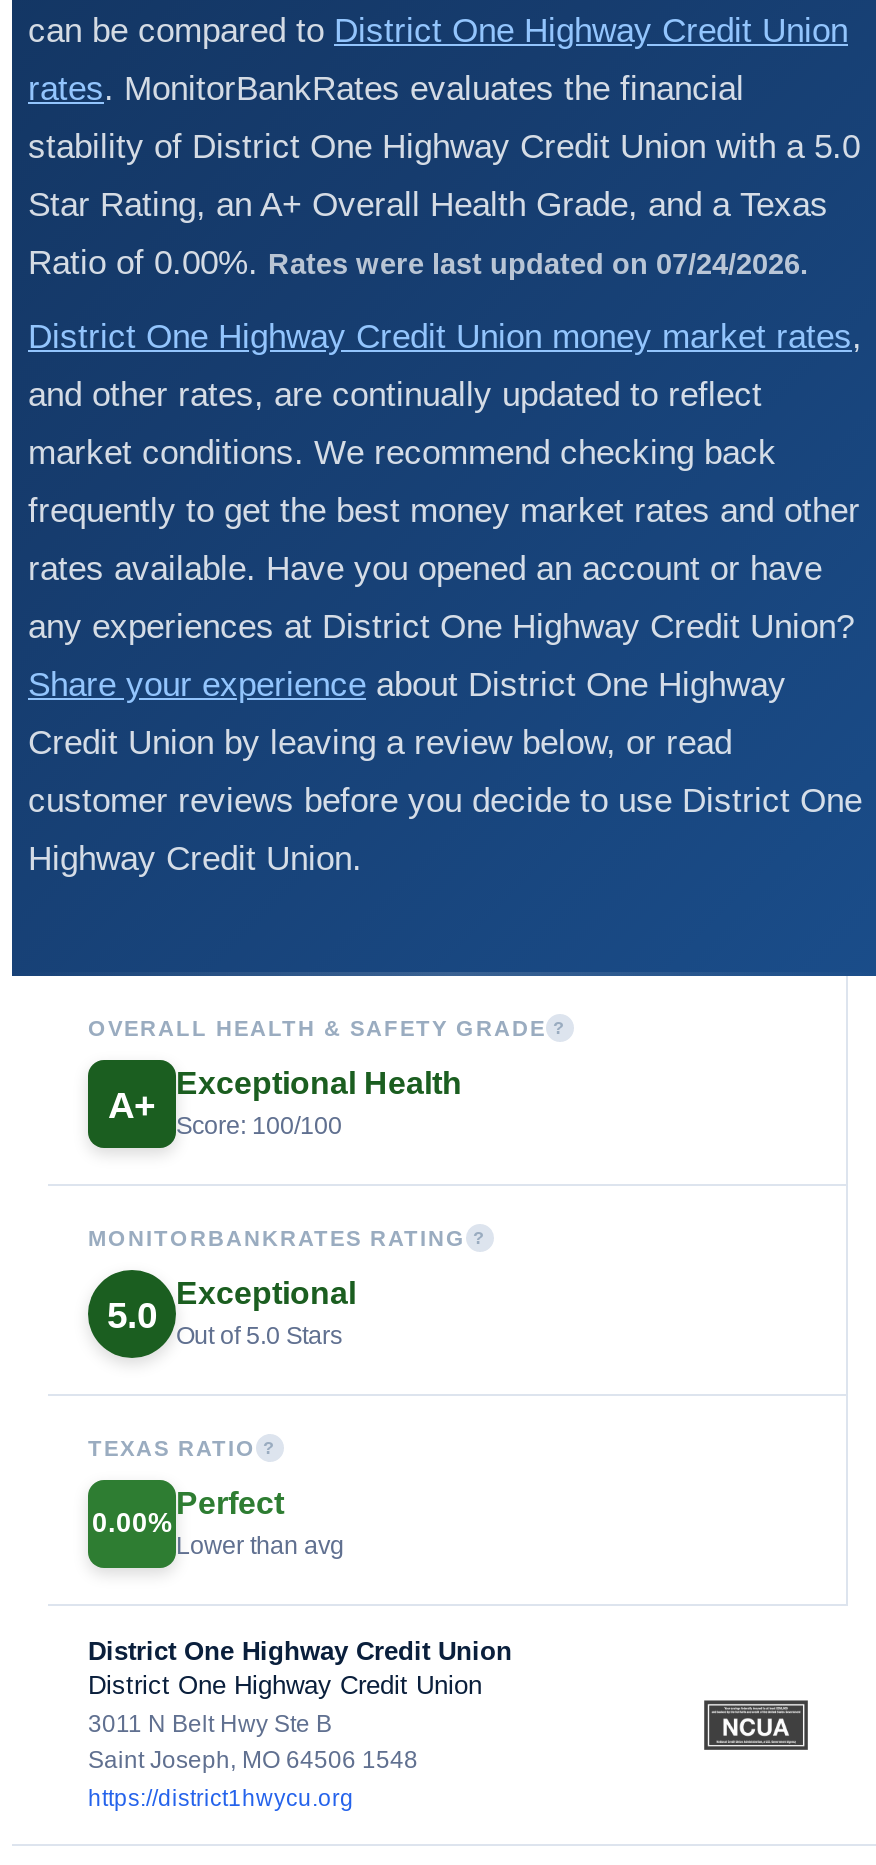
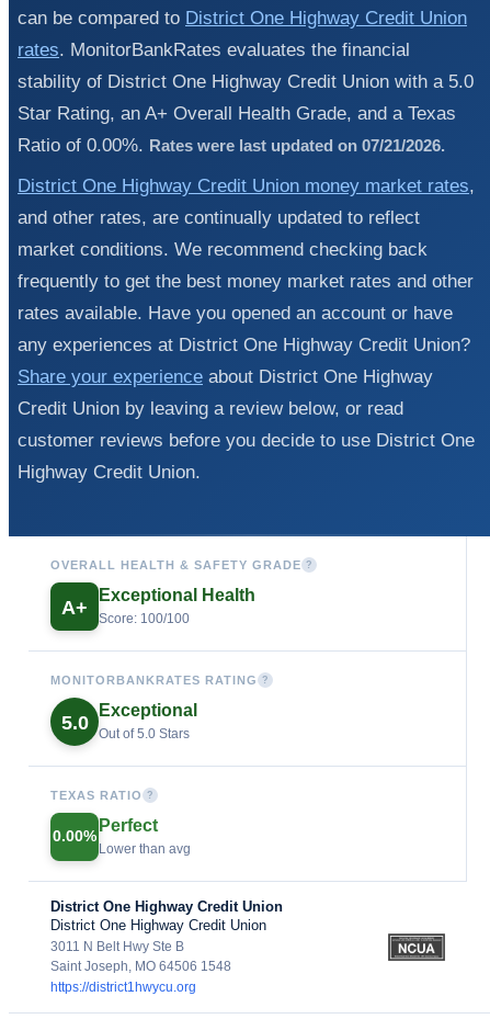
- Ratio of 0.00%. Rates were last updated on 07/24/2026.
+ Ratio of 0.00%. Rates were last updated on 07/21/2026.
